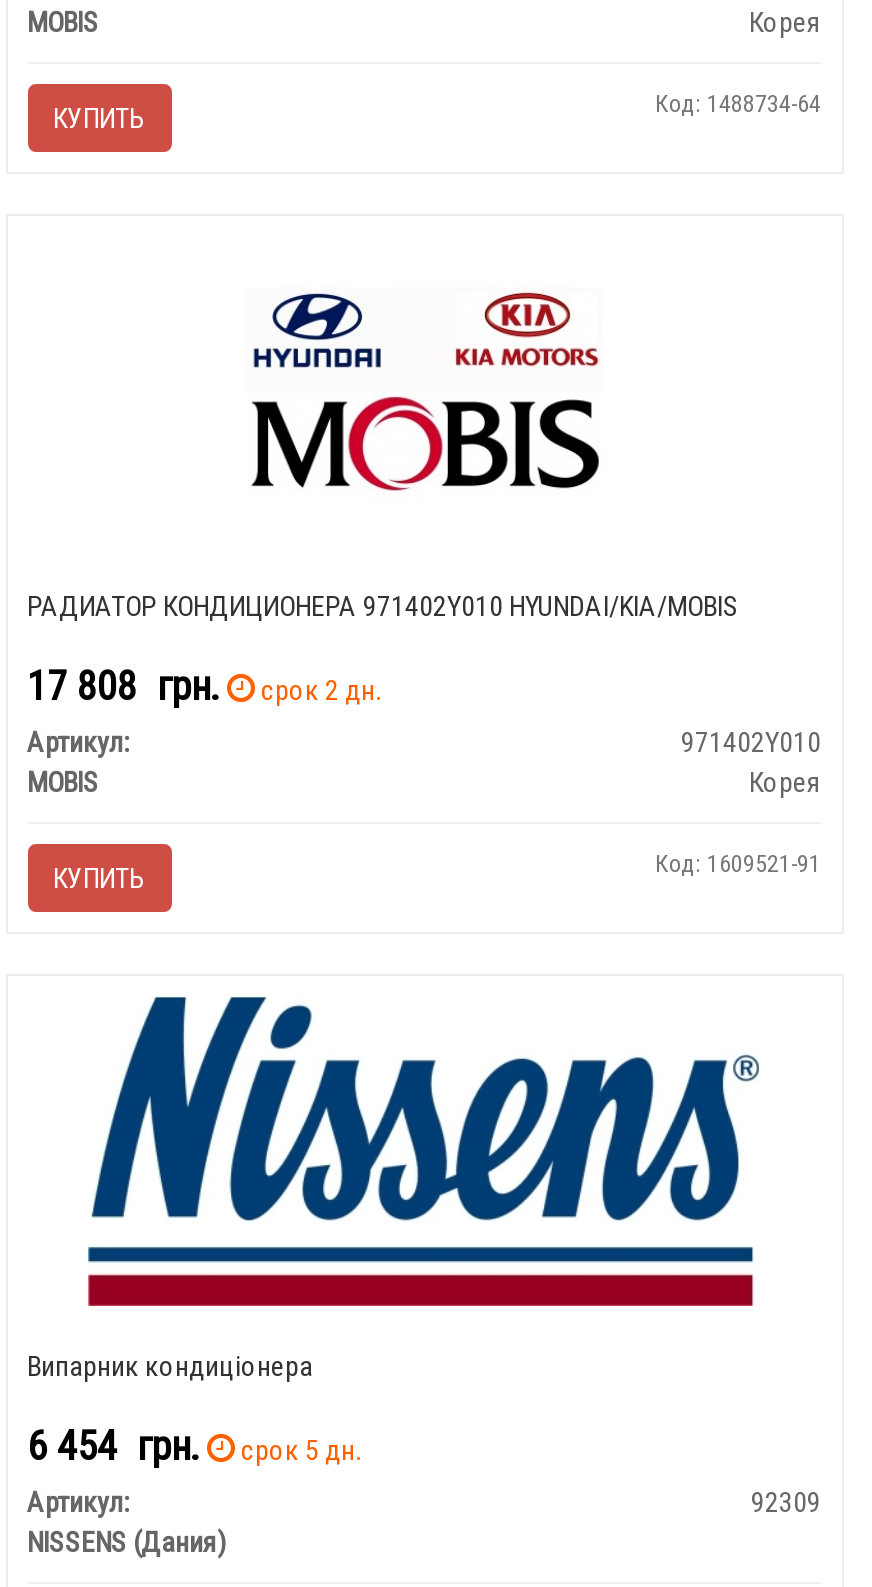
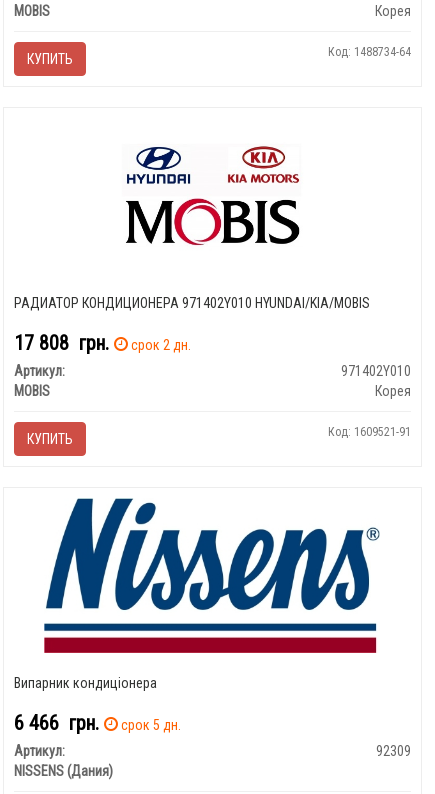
- 6 454 грн. срок 5 дн.
+ 6 466 грн. срок 5 дн.
